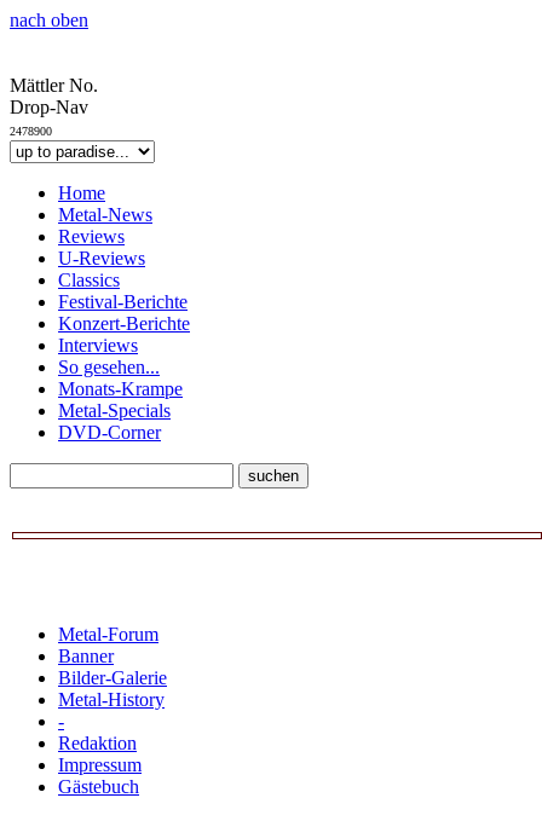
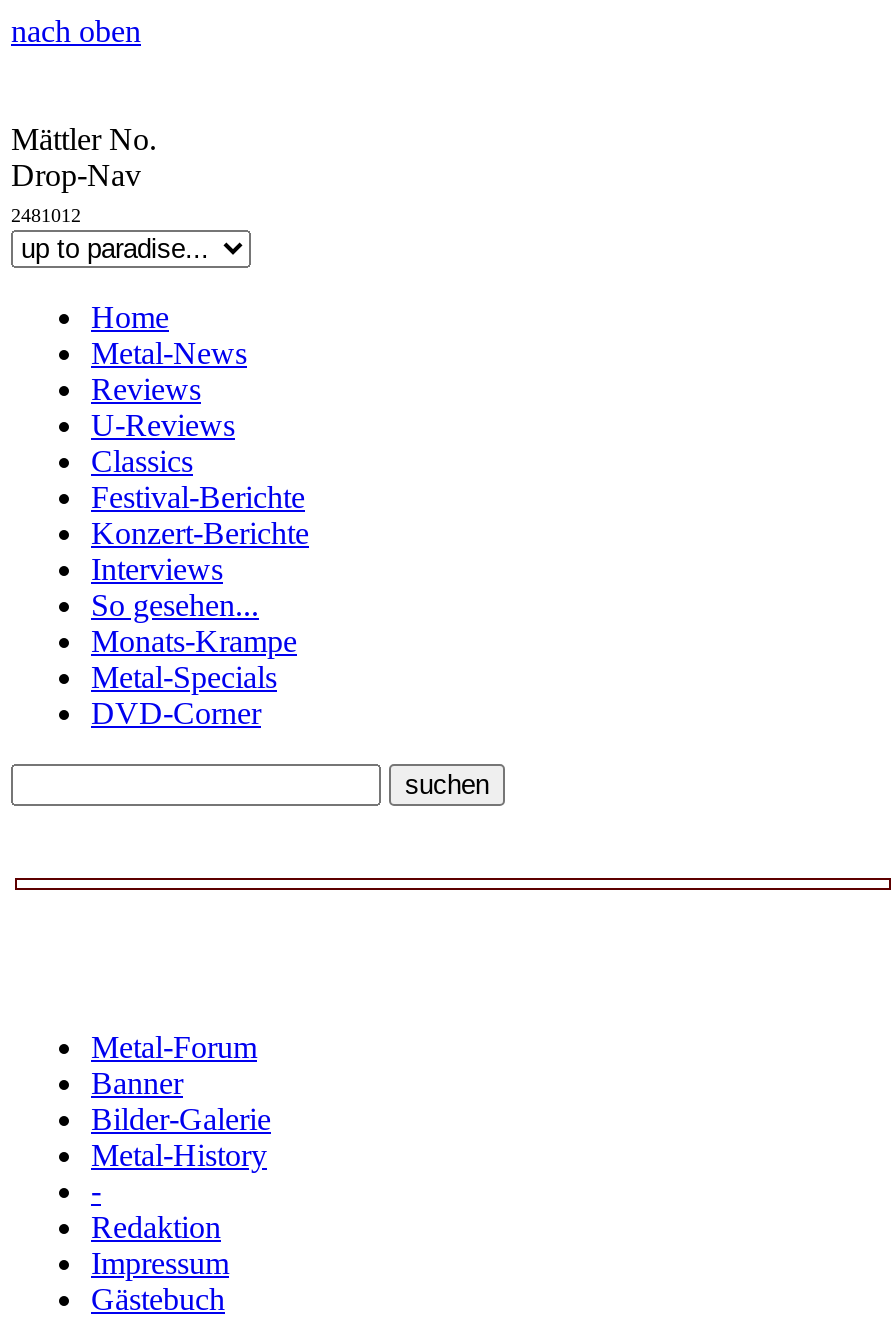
- 2478900
+ 2481012
